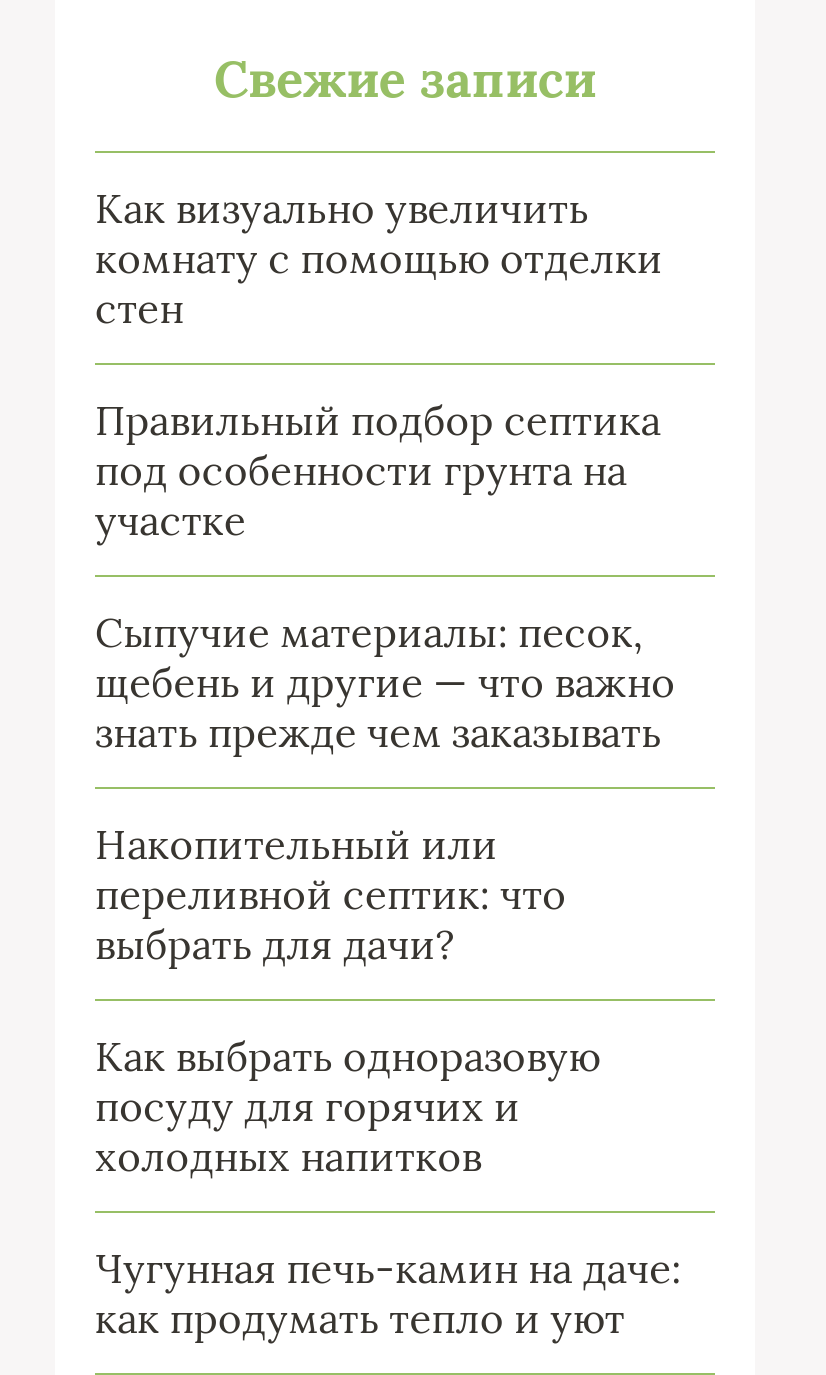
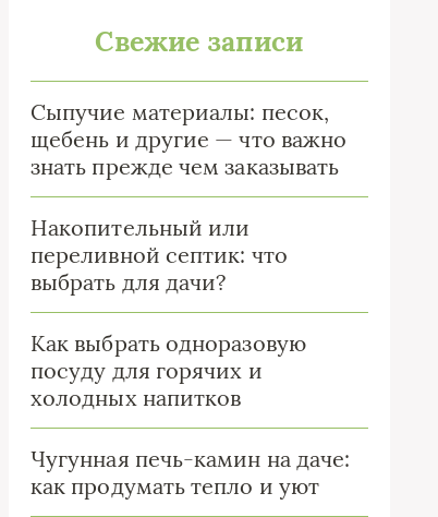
- Как визуально увеличить
- комнату с помощью отделки
- стен
- Правильный подбор септика
- под особенности грунта на
- участке
